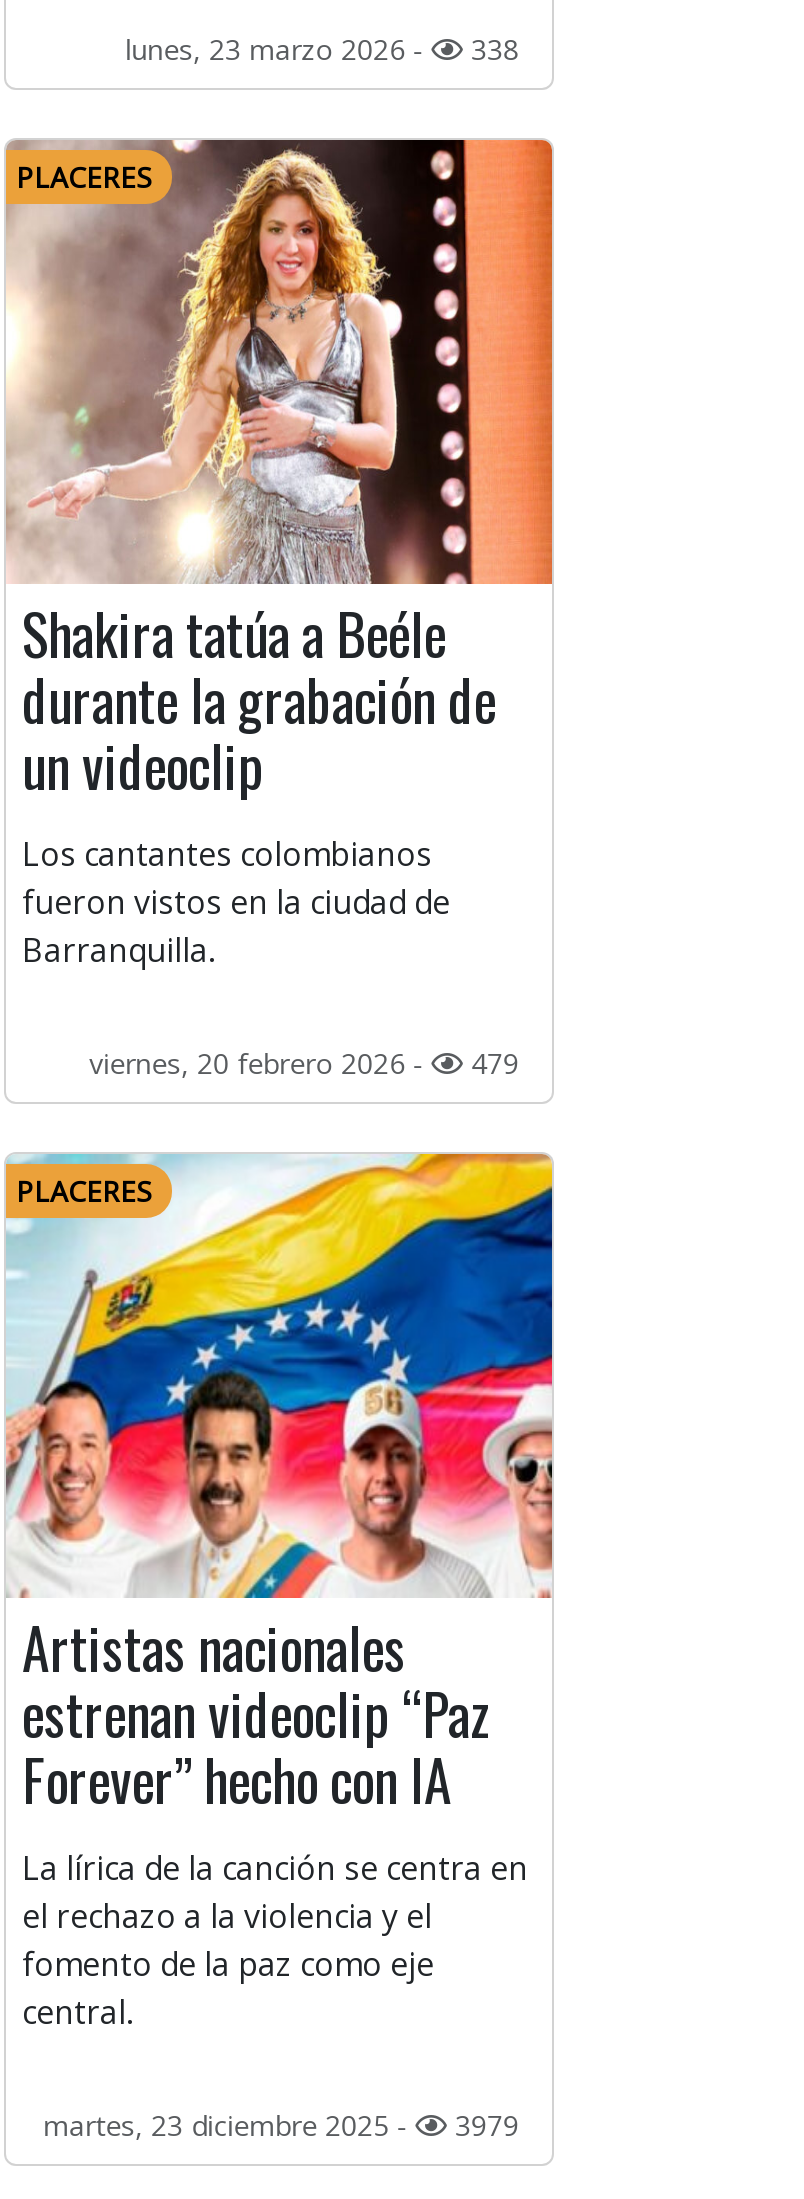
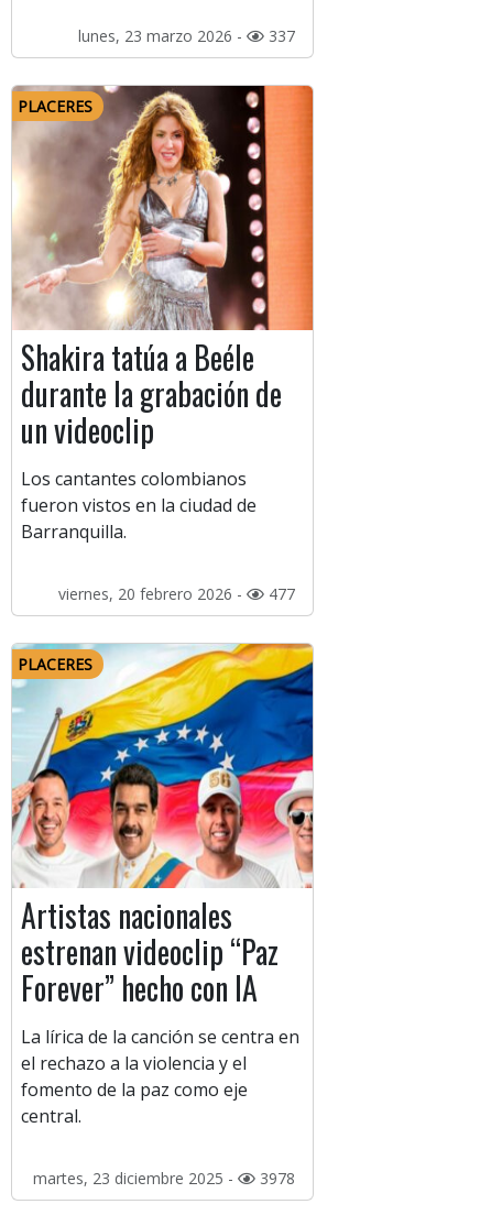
- lunes, 23 marzo 2026 - 338
+ lunes, 23 marzo 2026 - 337

- viernes, 20 febrero 2026 - 479
+ viernes, 20 febrero 2026 - 477

- martes, 23 diciembre 2025 - 3979
+ martes, 23 diciembre 2025 - 3978
